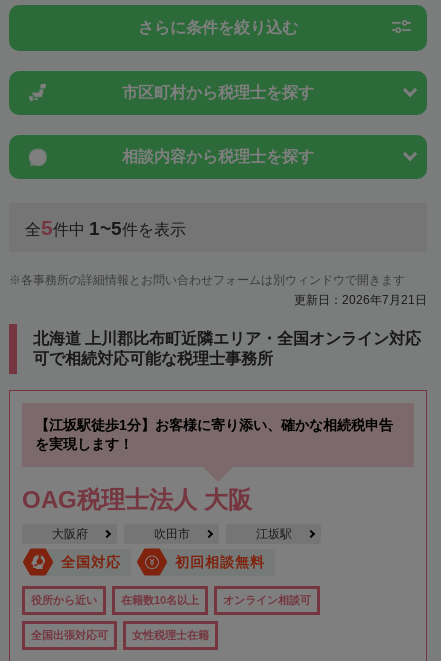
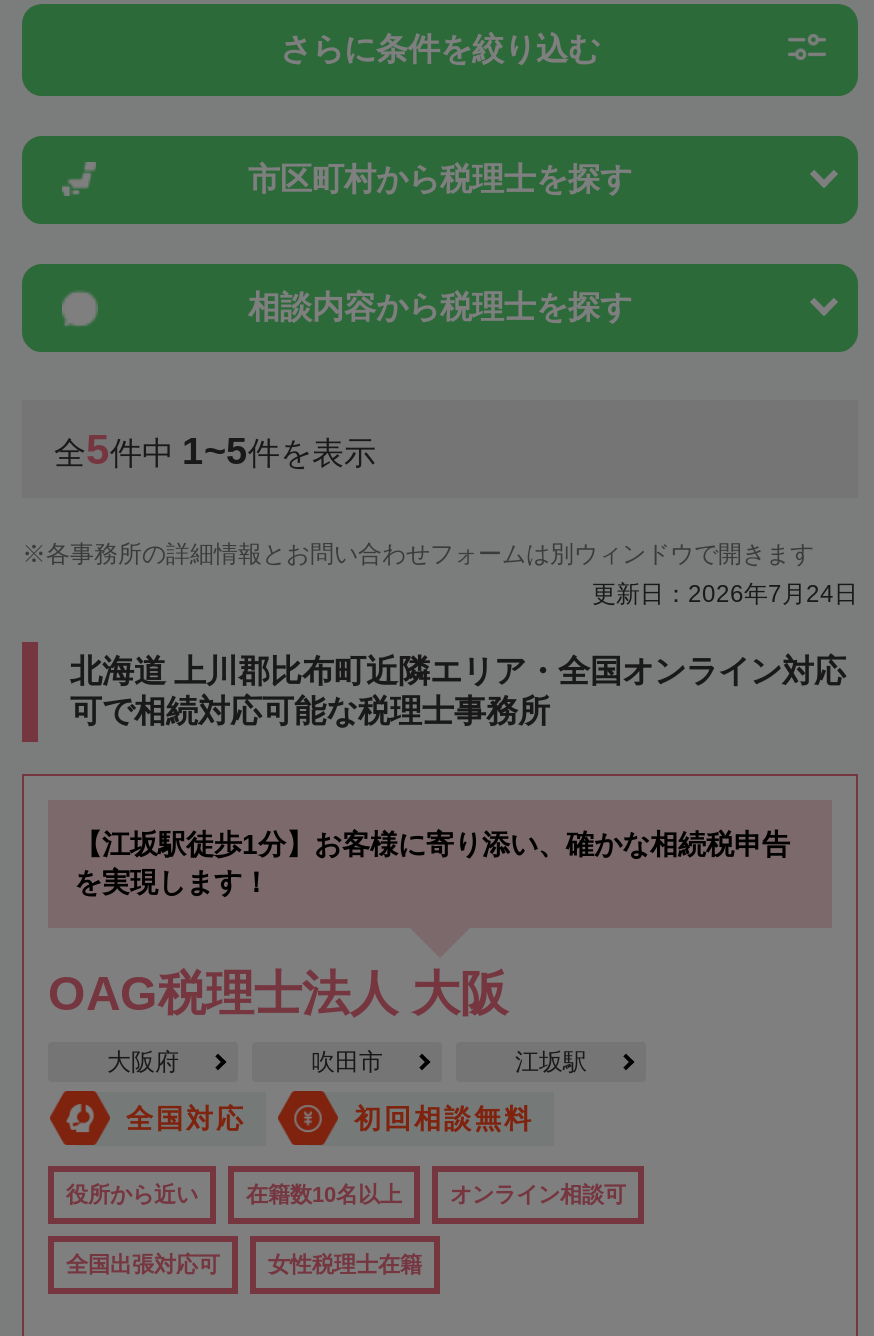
- 更新日：2026年7月21日
+ 更新日：2026年7月24日
